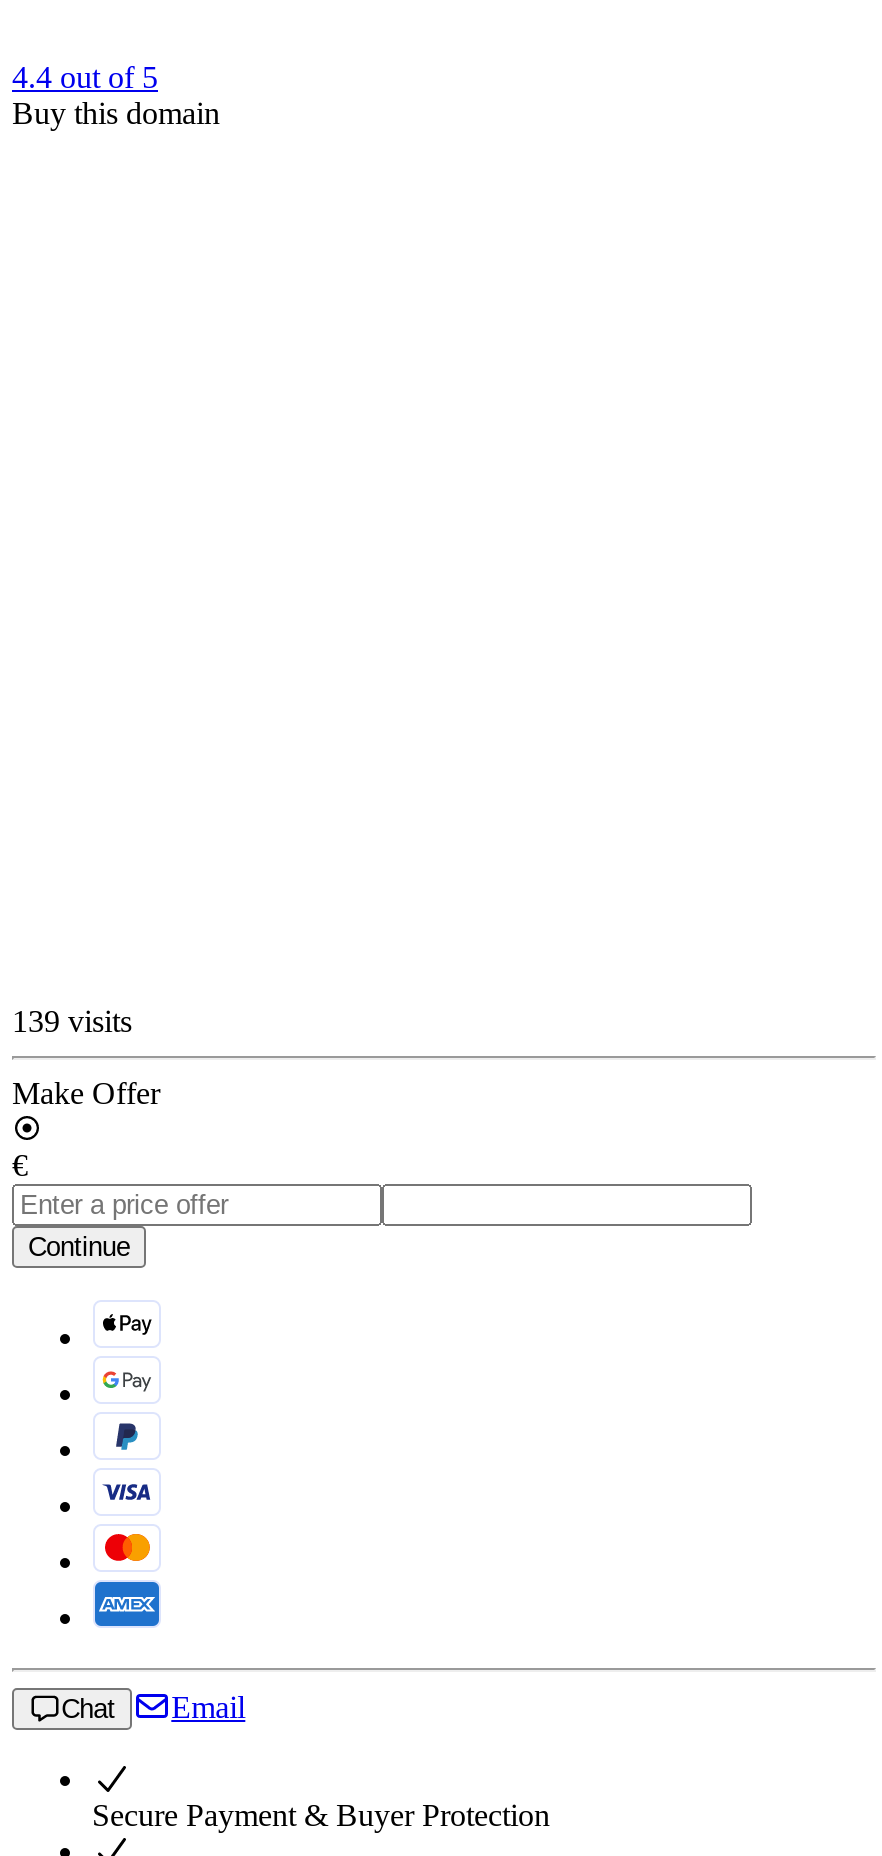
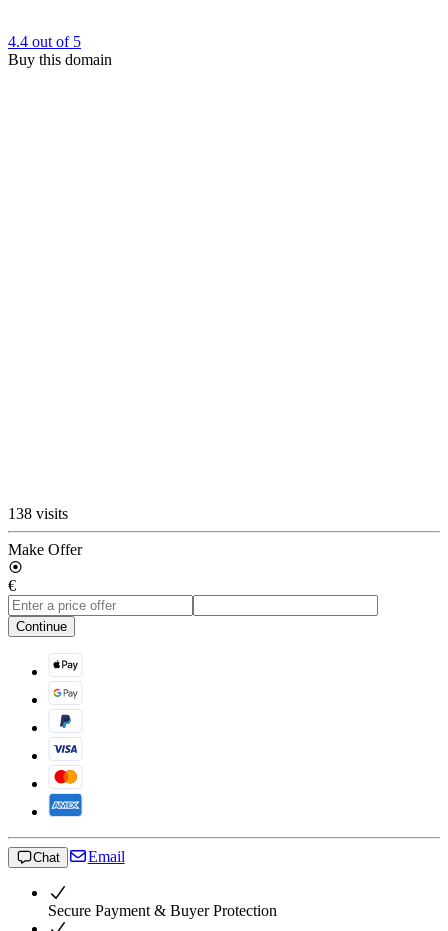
- 139 visits
+ 138 visits
